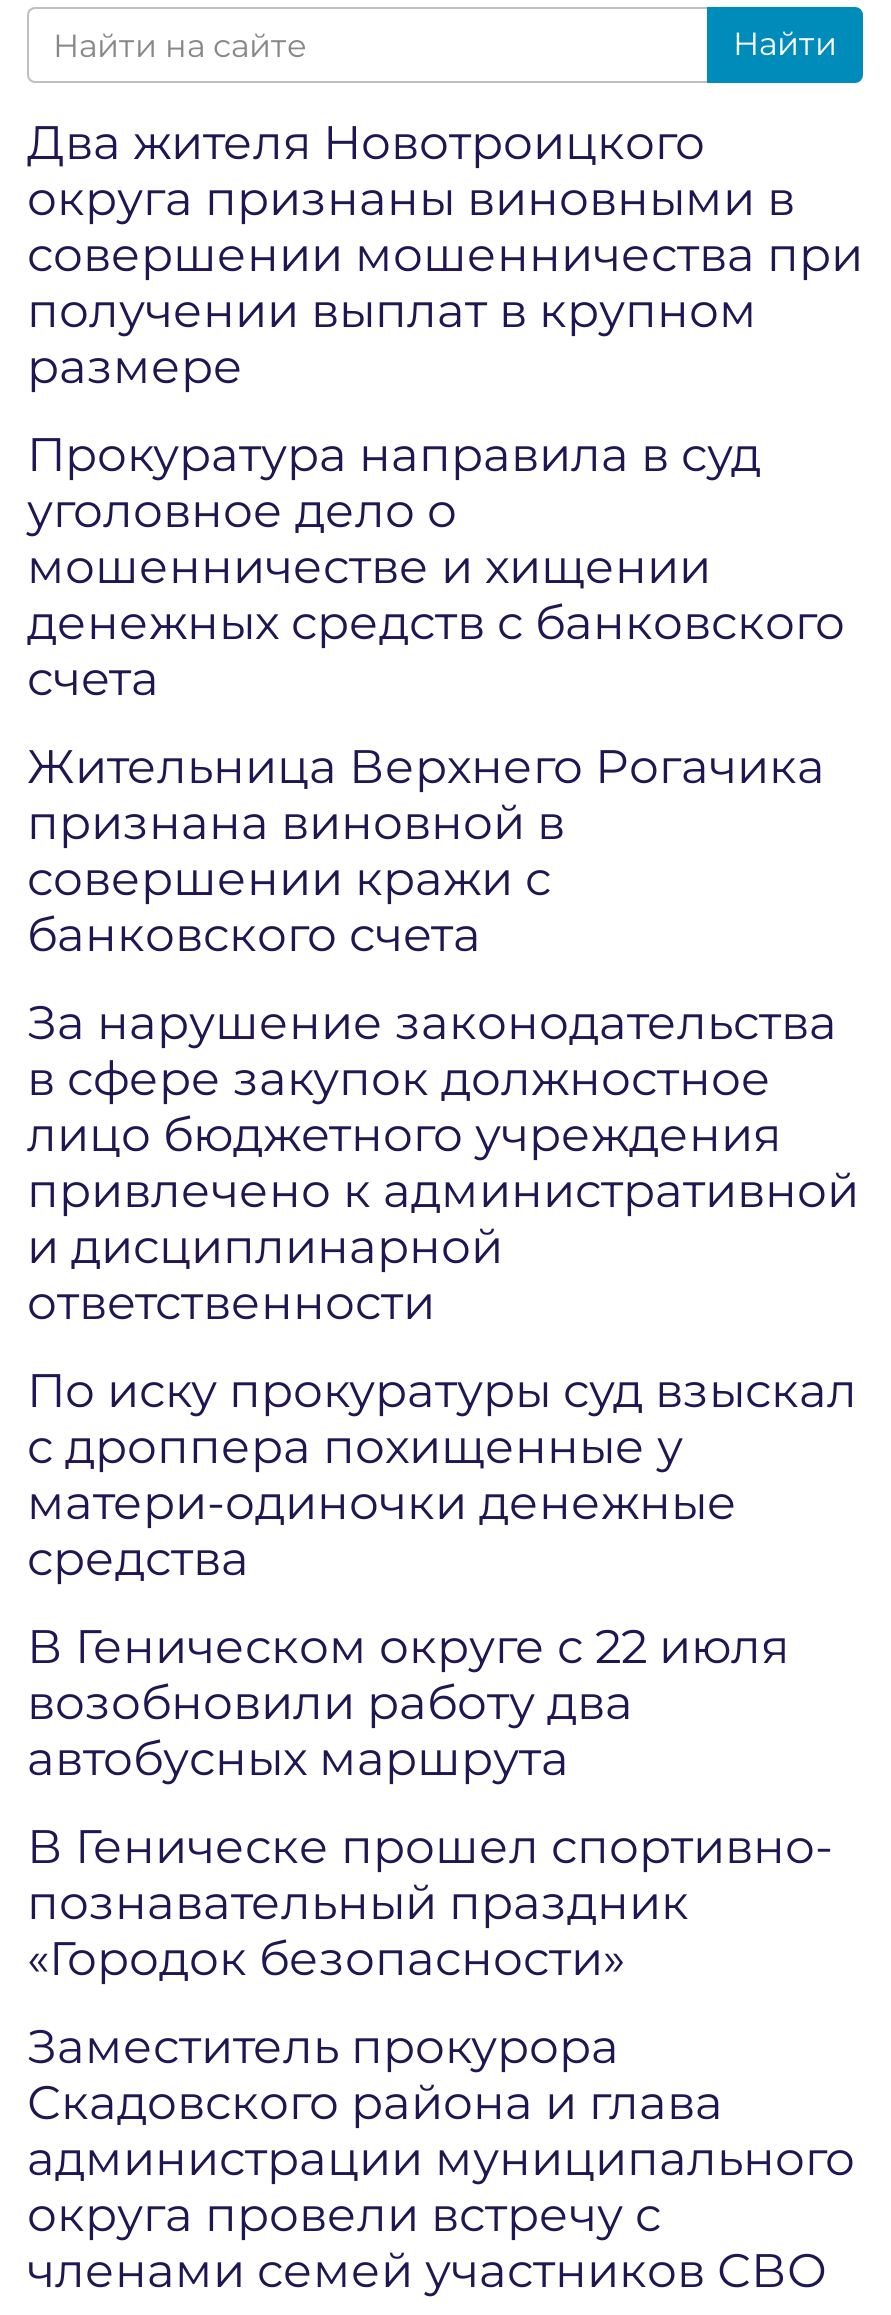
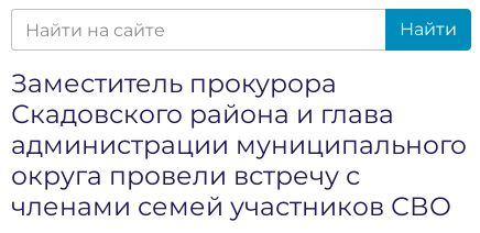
- Два жителя Новотроицкого
- округа признаны виновными в
- совершении мошенничества при
- получении выплат в крупном
- размере
- Прокуратура направила в суд
- уголовное дело о
- мошенничестве и хищении
- денежных средств с банковского
- счета
- Жительница Верхнего Рогачика
- признана виновной в
- совершении кражи с
- банковского счета
- За нарушение законодательства
- в сфере закупок должностное
- лицо бюджетного учреждения
- привлечено к административной
- и дисциплинарной
- ответственности
- По иску прокуратуры суд взыскал
- с дроппера похищенные у
- матери-одиночки денежные
- средства
- В Геническом округе с 22 июля
- возобновили работу два
- автобусных маршрута
- В Геническе прошел спортивно-
- познавательный праздник
- «Городок безопасности»
